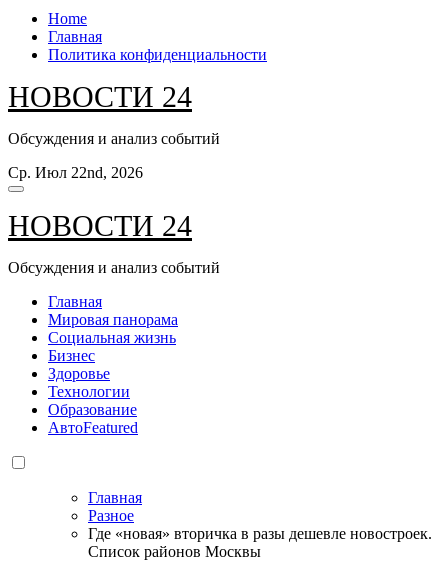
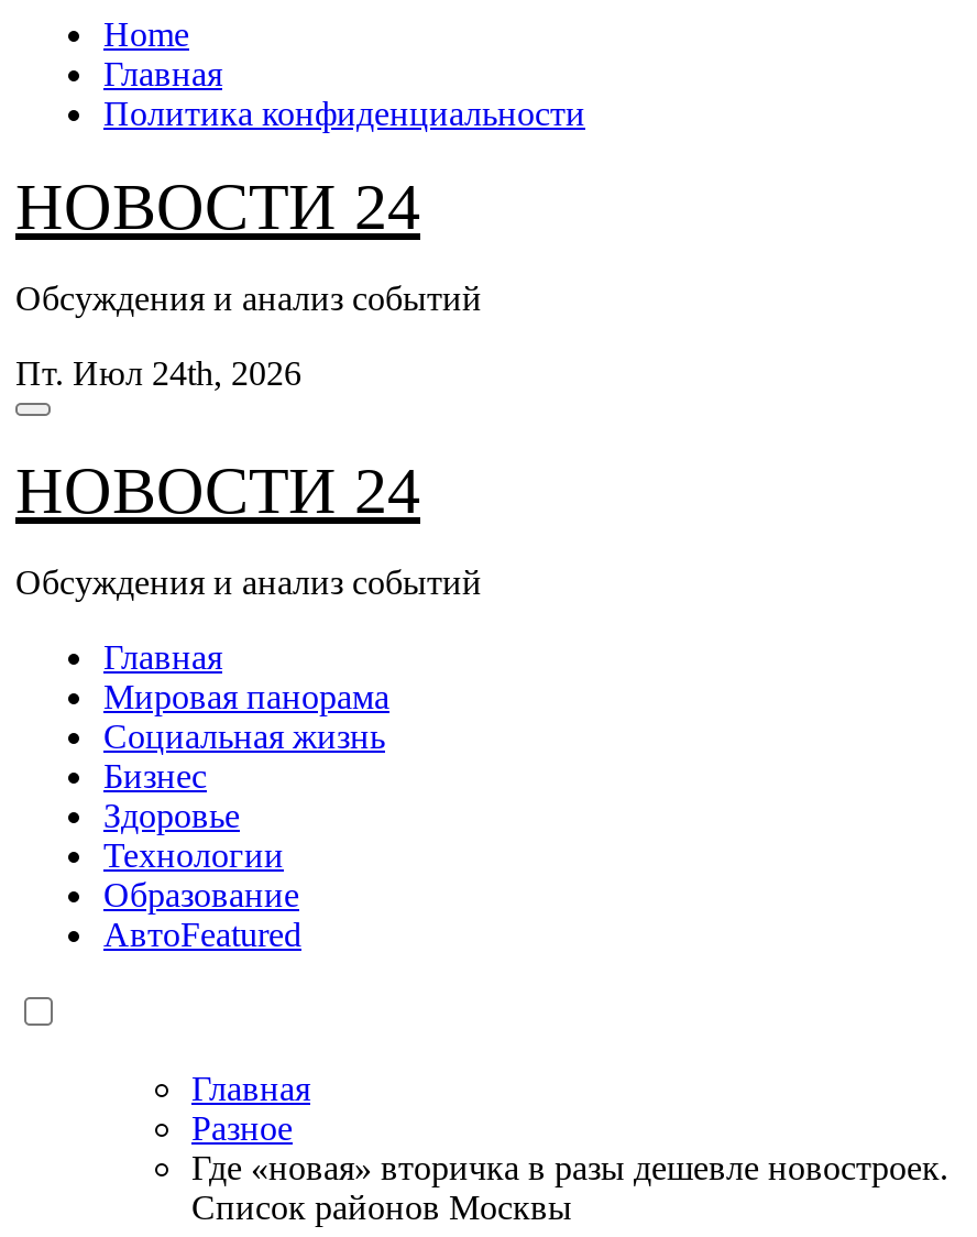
- Ср. Июл 22nd, 2026
+ Пт. Июл 24th, 2026
